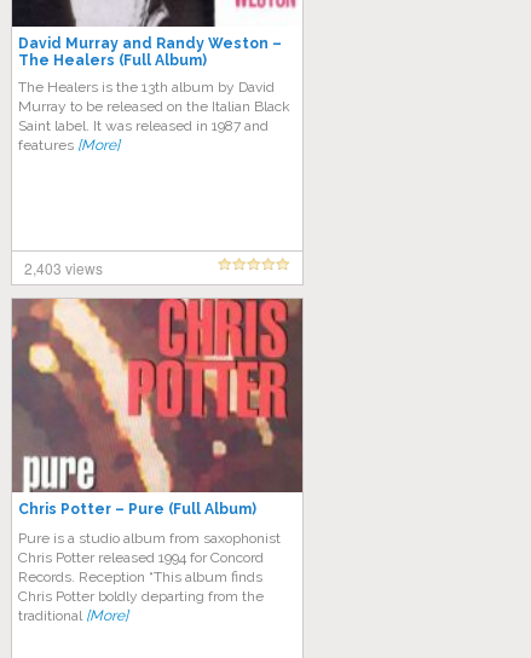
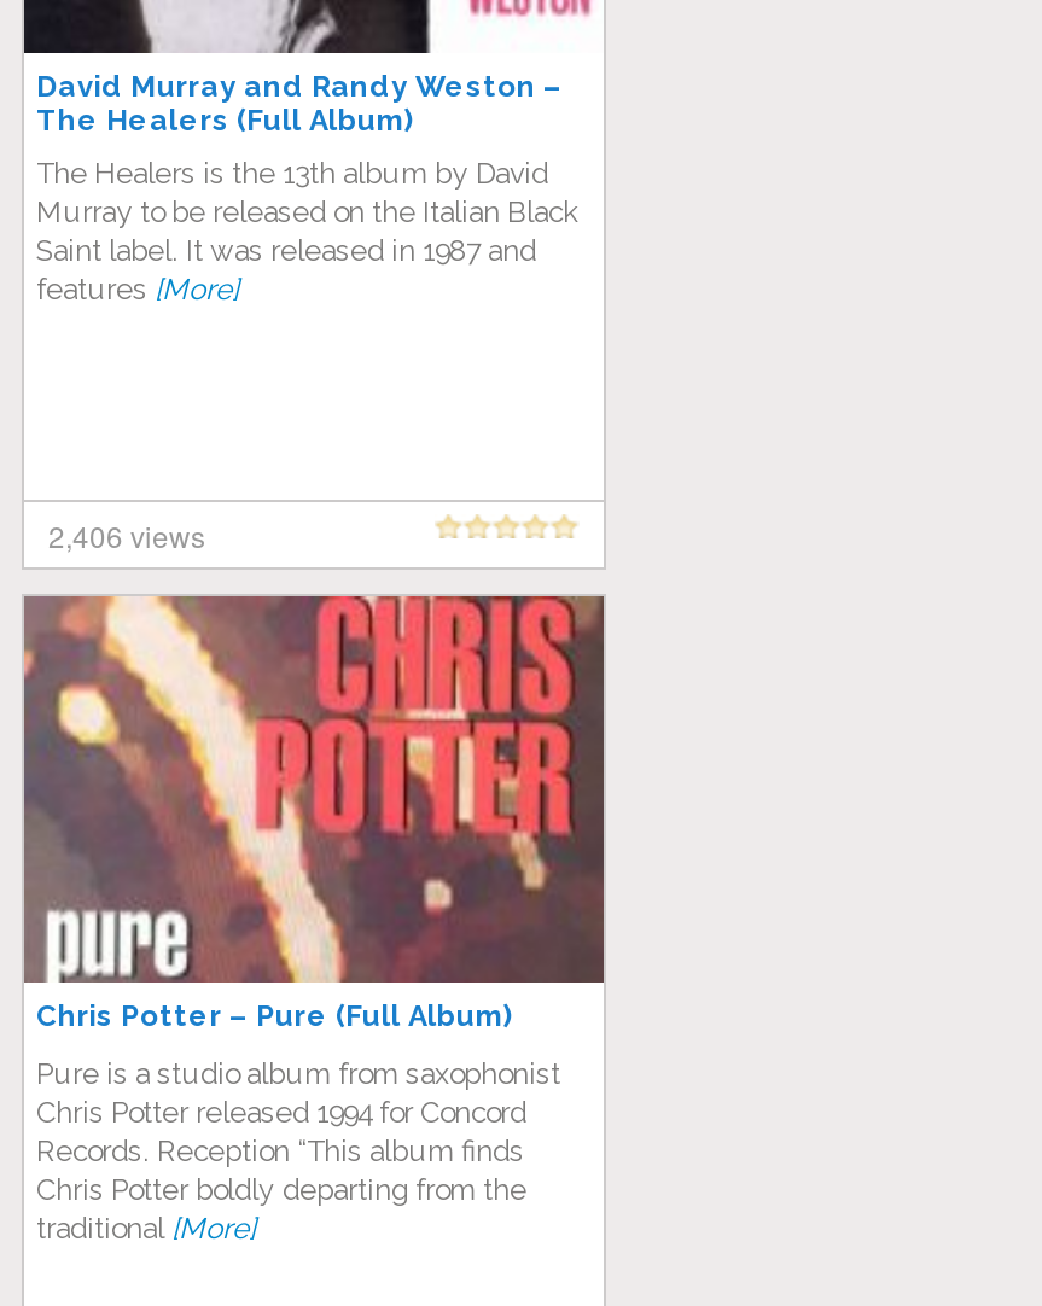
- 2,403 views
+ 2,406 views
